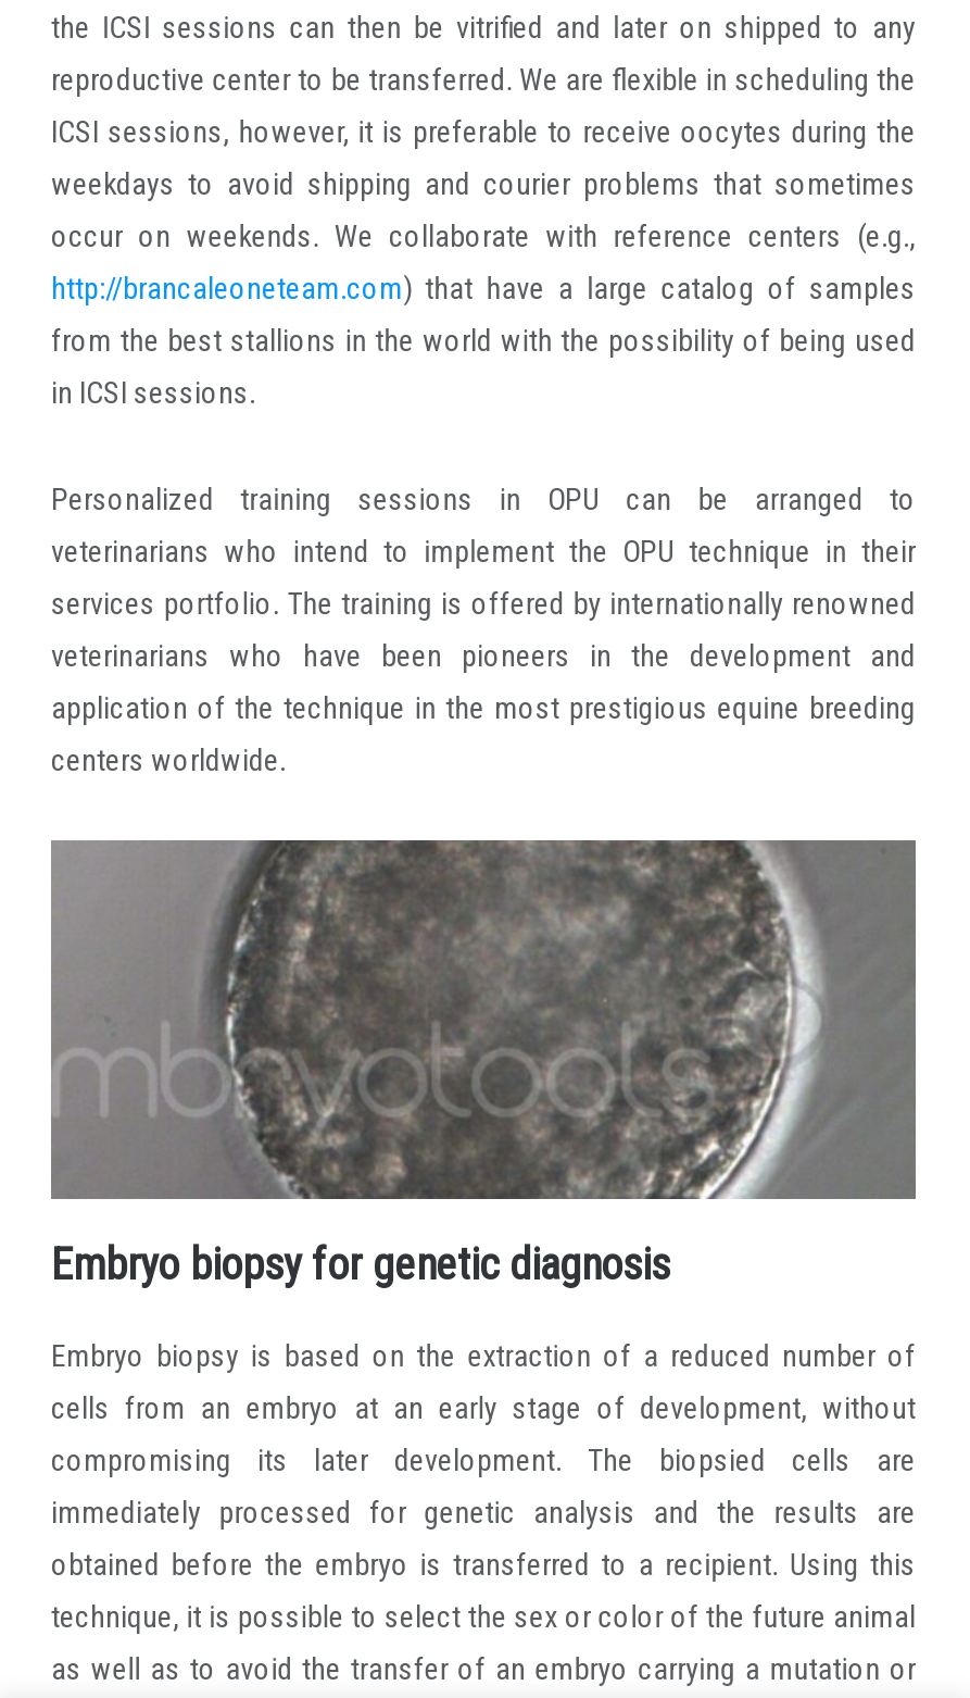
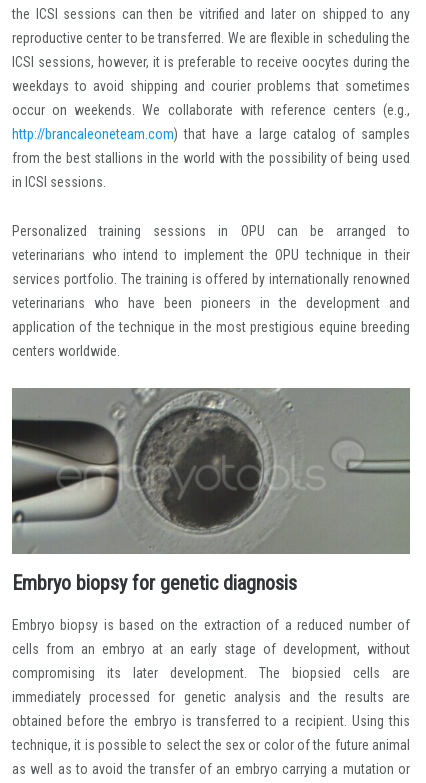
- [image]
+ [image]
